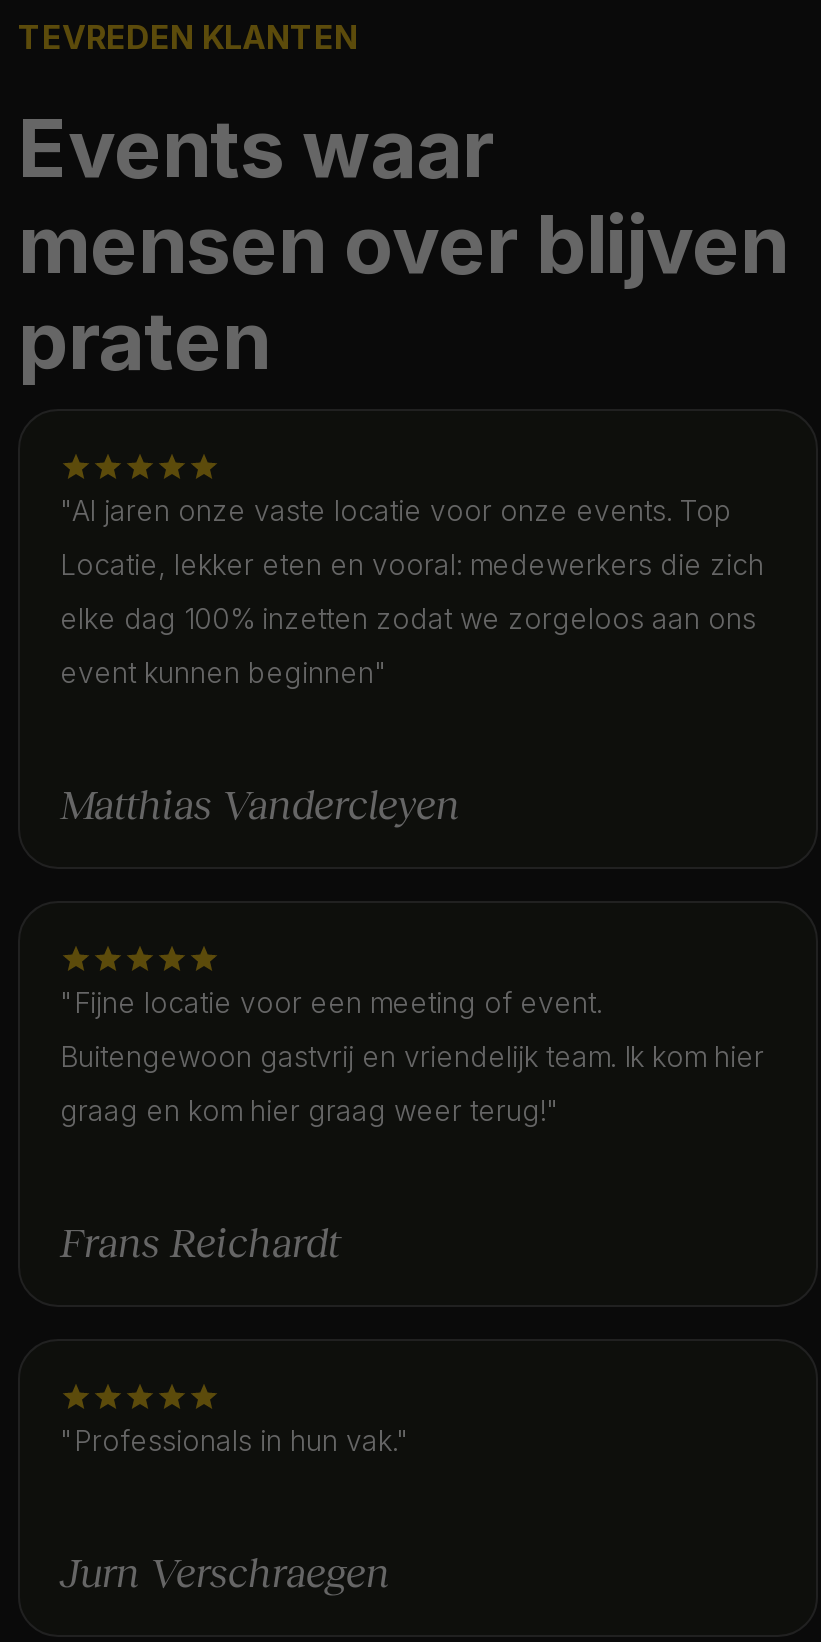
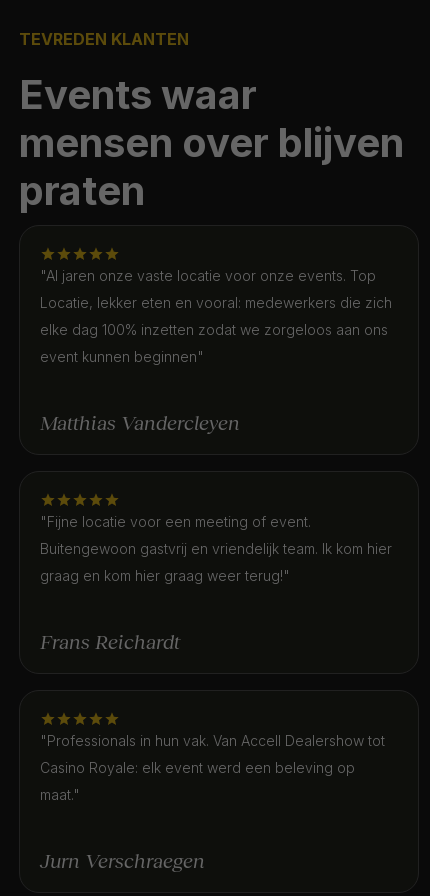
- "Professionals in hun vak."
+ "Professionals in hun vak. Van Accell Dealershow tot
+ Casino Royale: elk event werd een beleving op
+ maat."
